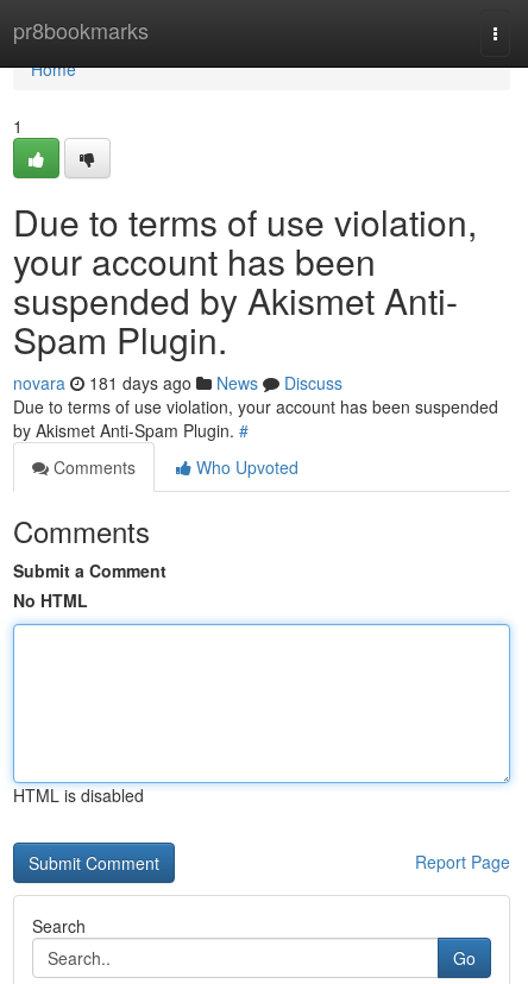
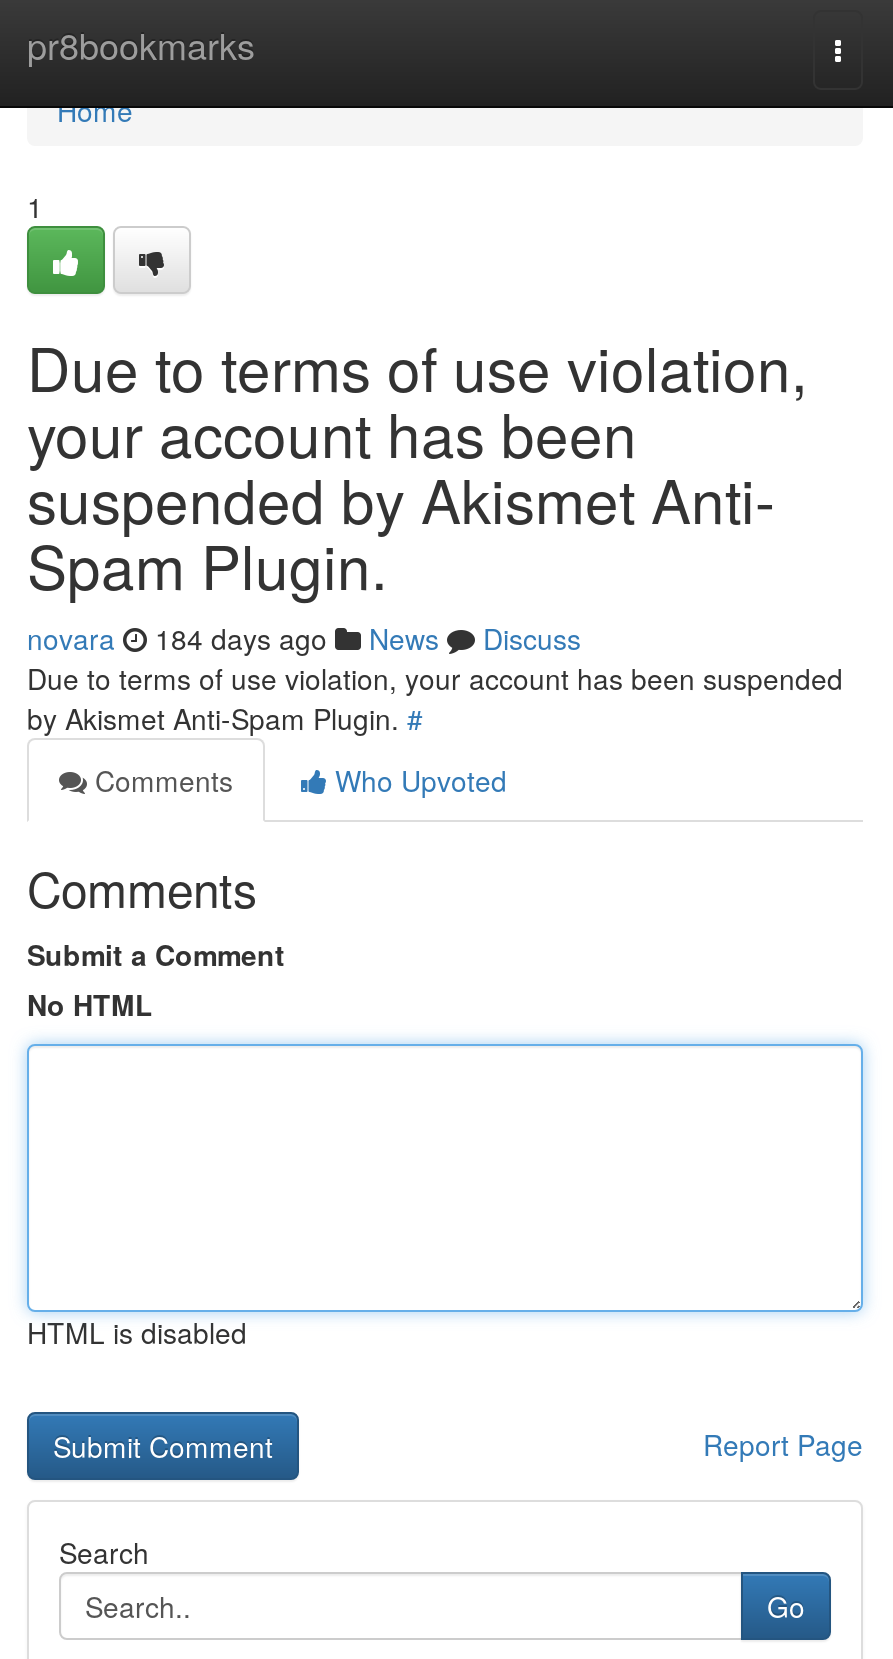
- novara 181 days ago News Discuss
+ novara 184 days ago News Discuss
